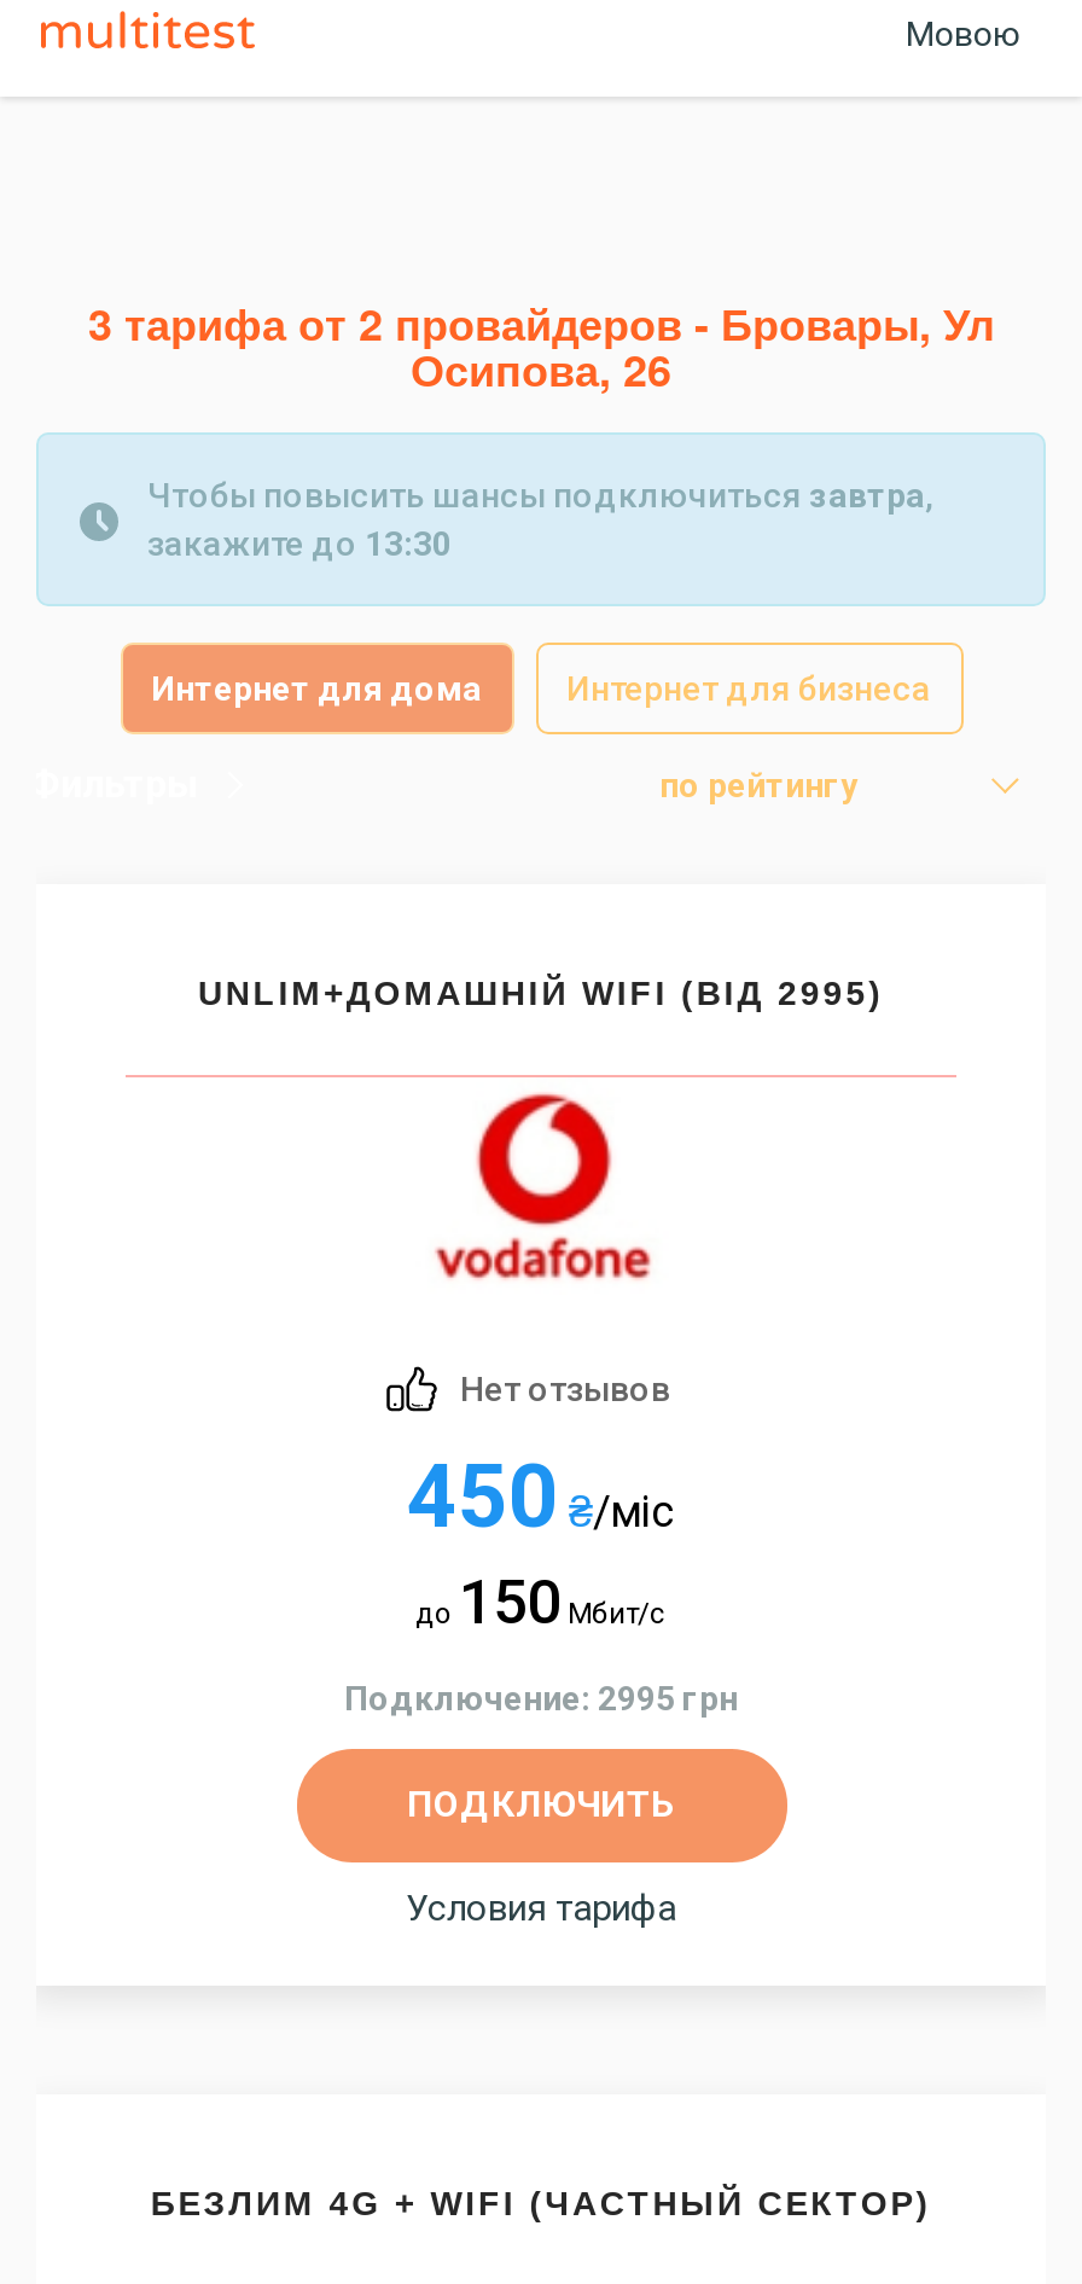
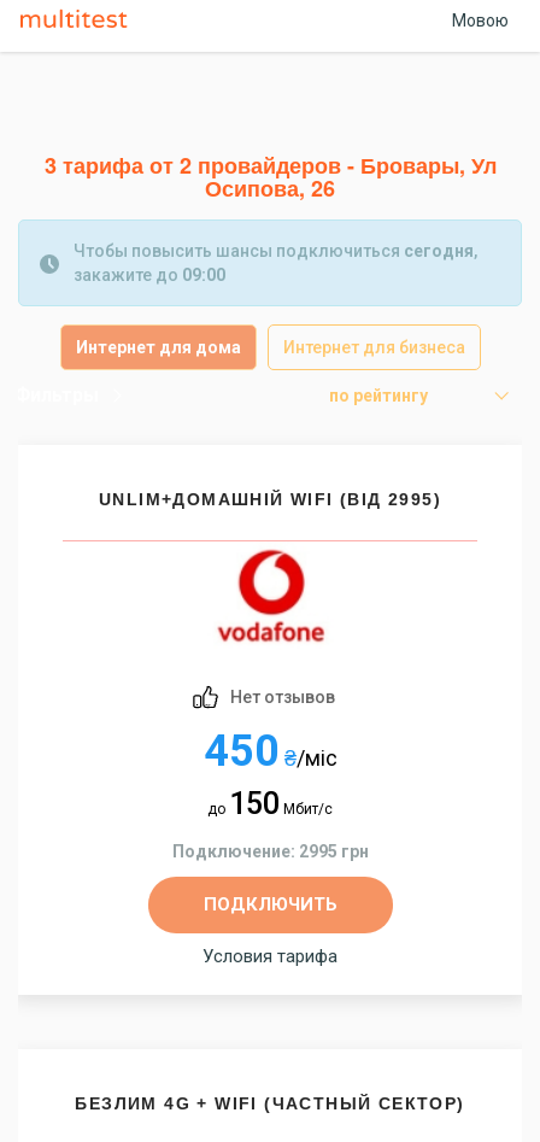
- Чтобы повысить шансы подключиться завтра,
+ Чтобы повысить шансы подключиться сегодня,

- закажите до 13:30
+ закажите до 09:00
